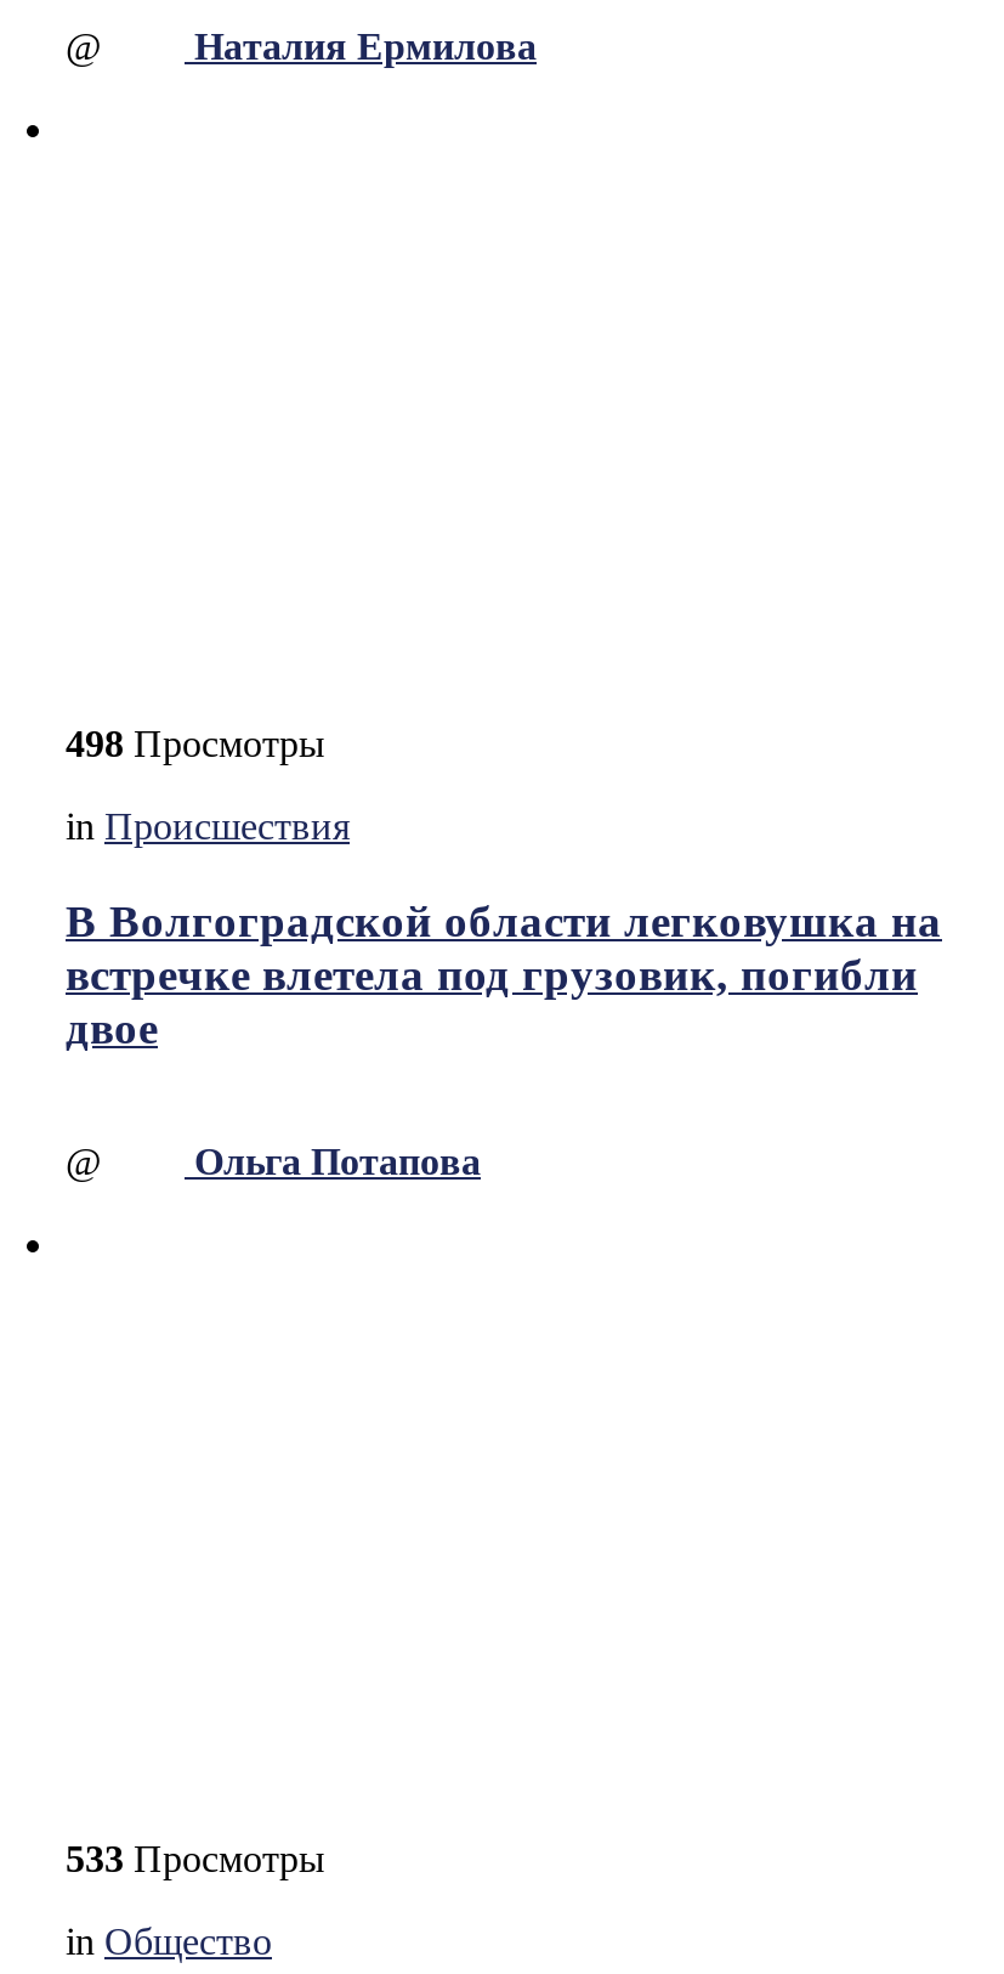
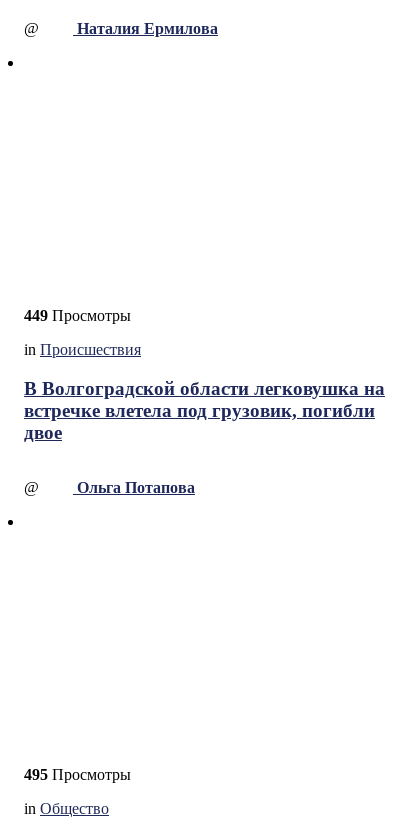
- 498 Просмотры
+ 449 Просмотры

- 533 Просмотры
+ 495 Просмотры
